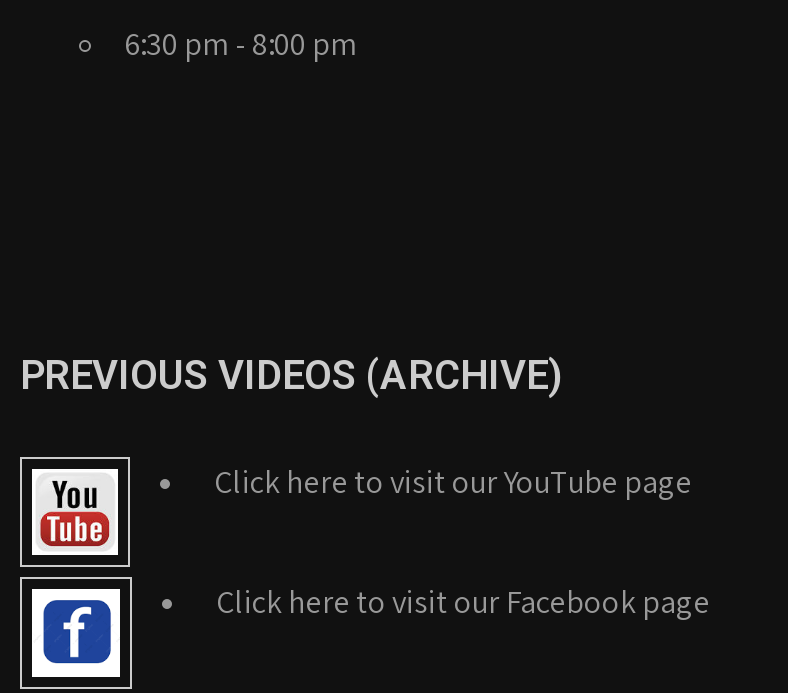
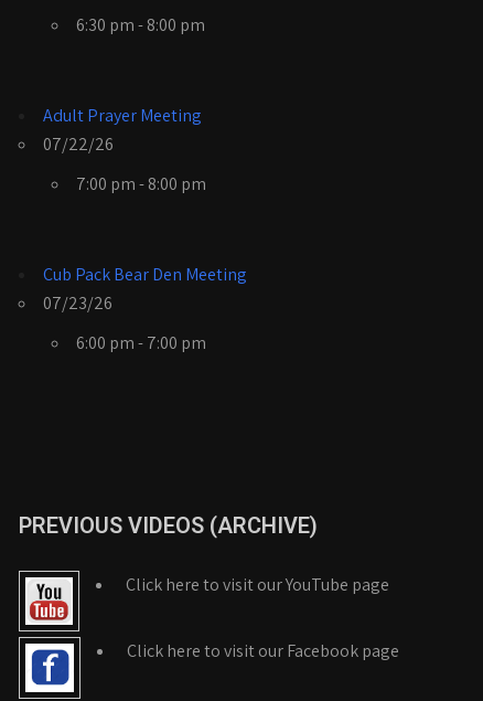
+ Adult Prayer Meeting
+ 07/22/26
+ 7:00 pm - 8:00 pm

+ Cub Pack Bear Den Meeting
+ 07/23/26
+ 6:00 pm - 7:00 pm
